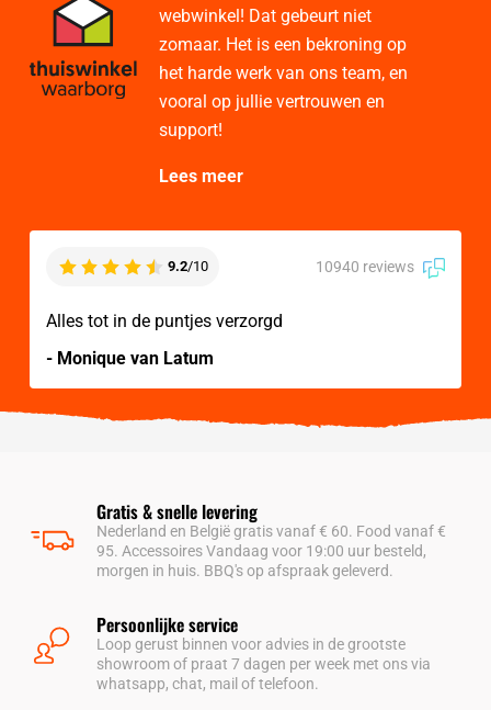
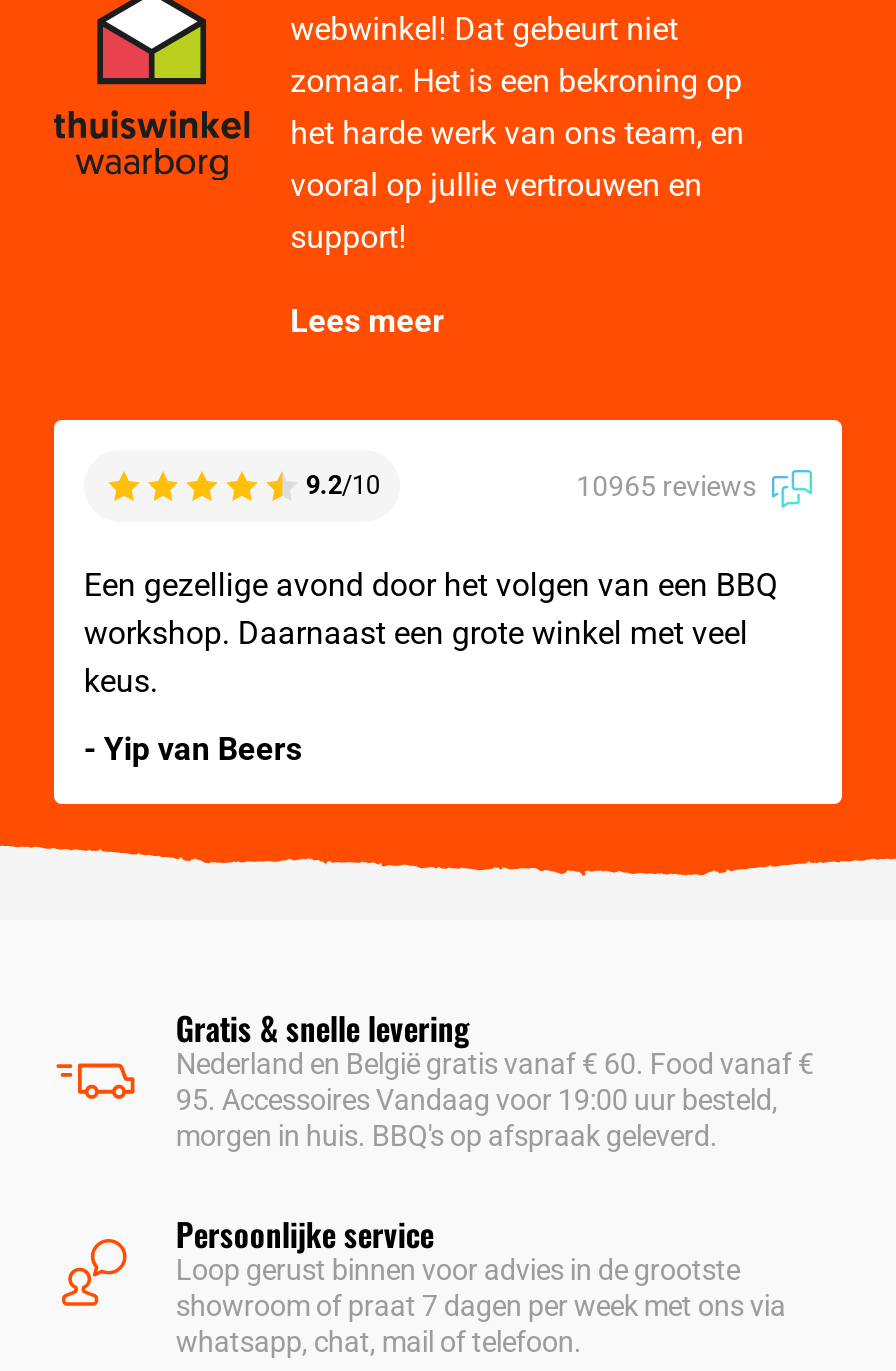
- 10940 reviews
+ 10965 reviews

- Alles tot in de puntjes verzorgd
+ Een gezellige avond door het volgen van een BBQ
+ workshop. Daarnaast een grote winkel met veel
+ keus.

- - Monique van Latum
+ - Yip van Beers
